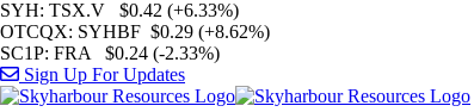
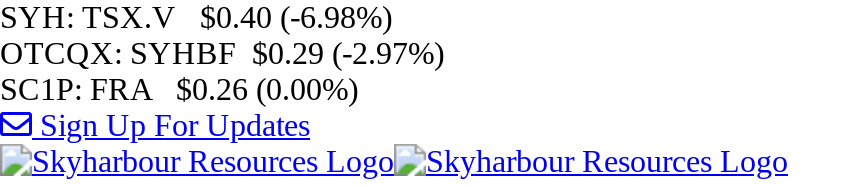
- SYH: TSX.V $0.42 (+6.33%)
+ SYH: TSX.V $0.40 (-6.98%)

- OTCQX: SYHBF $0.29 (+8.62%)
+ OTCQX: SYHBF $0.29 (-2.97%)

- SC1P: FRA $0.24 (-2.33%)
+ SC1P: FRA $0.26 (0.00%)
